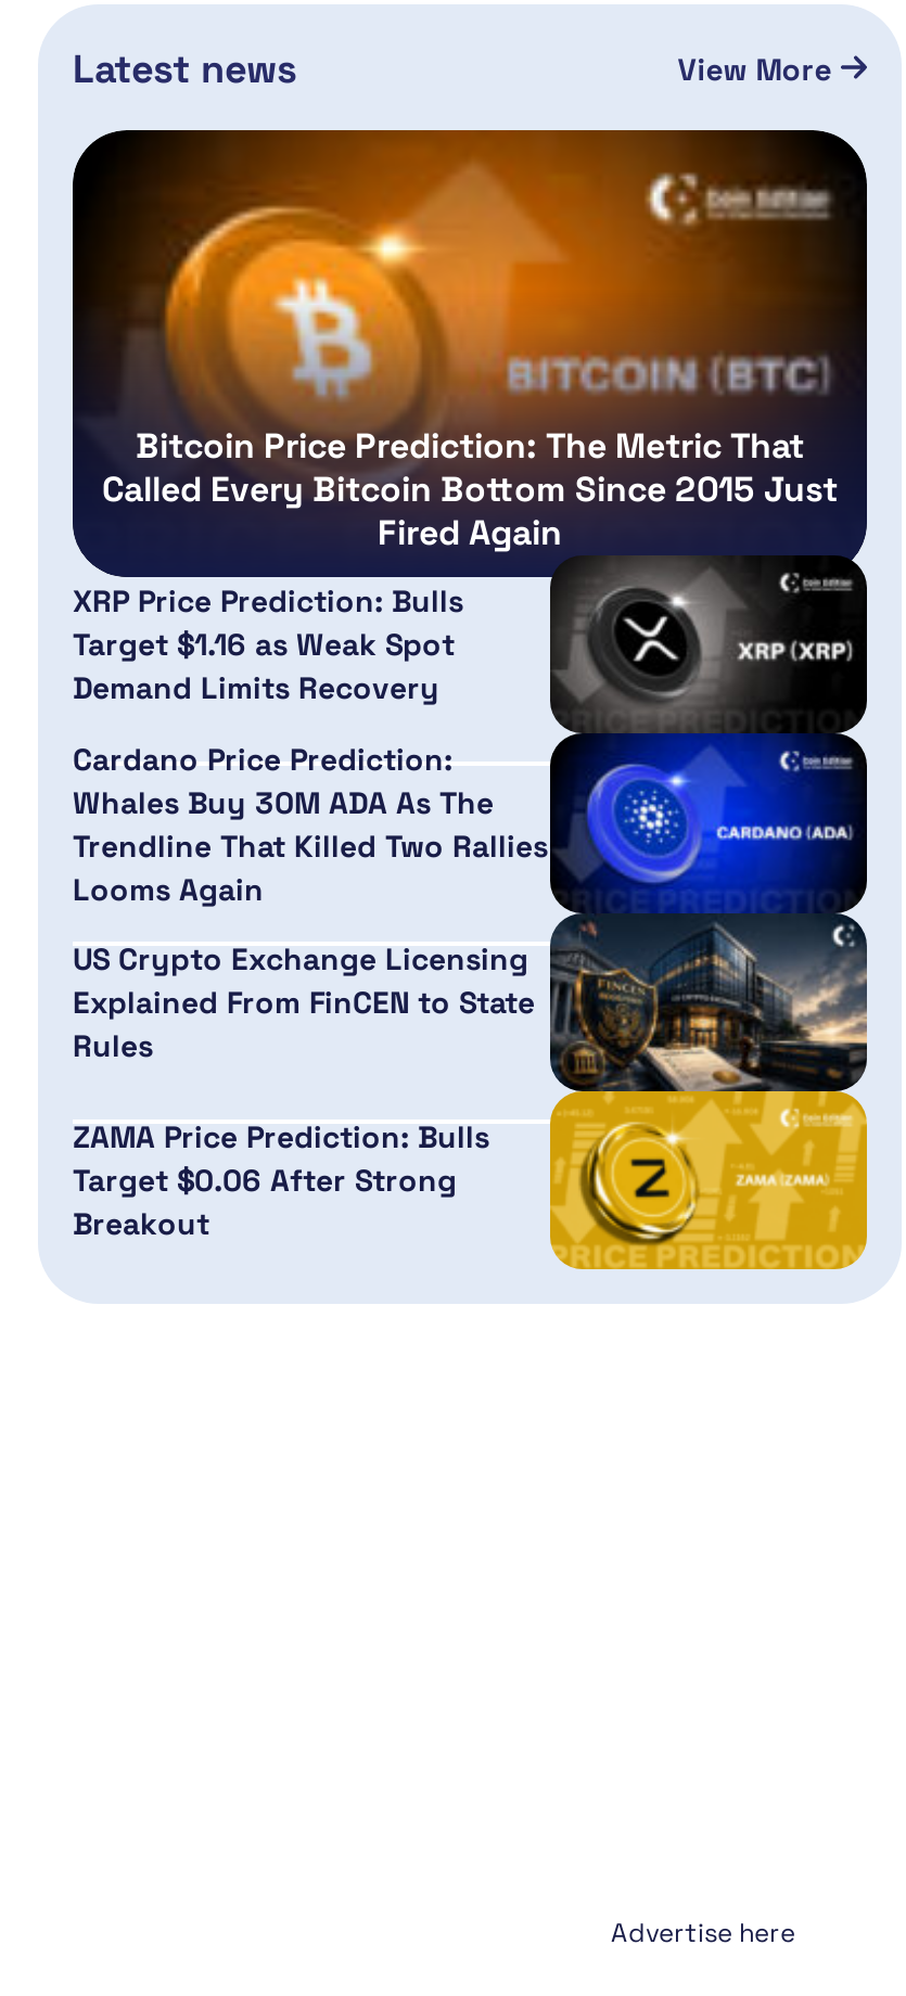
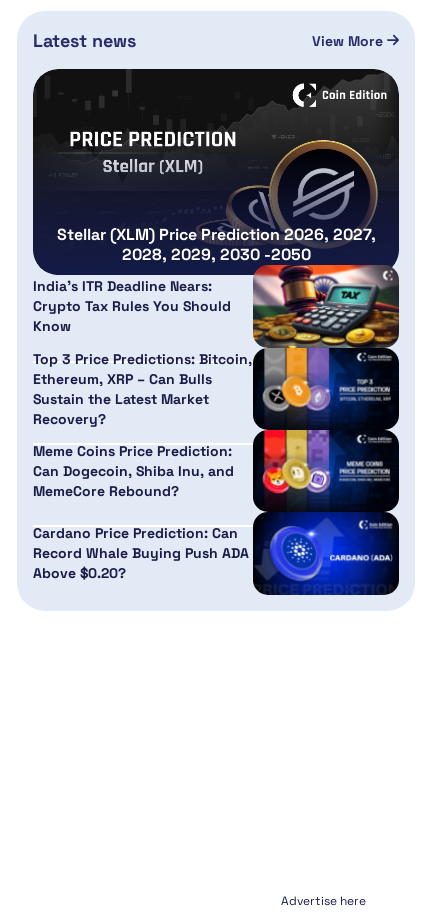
- [image]
- Bitcoin Price Prediction: The Metric That
- Called Every Bitcoin Bottom Since 2015 Just
- Fired Again
+ [image]
+ Stellar (XLM) Price Prediction 2026, 2027,
+ 2028, 2029, 2030 -2050

- [image]
- Cardano Price Prediction:
- Whales Buy 30M ADA As The
- Trendline That Killed Two Rallies
- Looms Again
+ [image]
+ Top 3 Price Predictions: Bitcoin,
+ Ethereum, XRP – Can Bulls
+ Sustain the Latest Market
+ Recovery?

- XRP Price Prediction: Bulls
- Target $1.16 as Weak Spot
- Demand Limits Recovery
+ India’s ITR Deadline Nears:
+ Crypto Tax Rules You Should
+ Know

- US Crypto Exchange Licensing
- Explained From FinCEN to State
- Rules
+ Meme Coins Price Prediction:
+ Can Dogecoin, Shiba Inu, and
+ MemeCore Rebound?

- ZAMA Price Prediction: Bulls
- Target $0.06 After Strong
- Breakout
+ Cardano Price Prediction: Can
+ Record Whale Buying Push ADA
+ Above $0.20?
